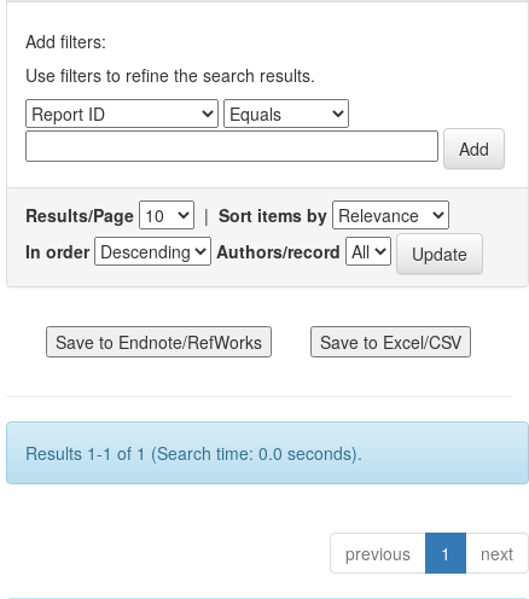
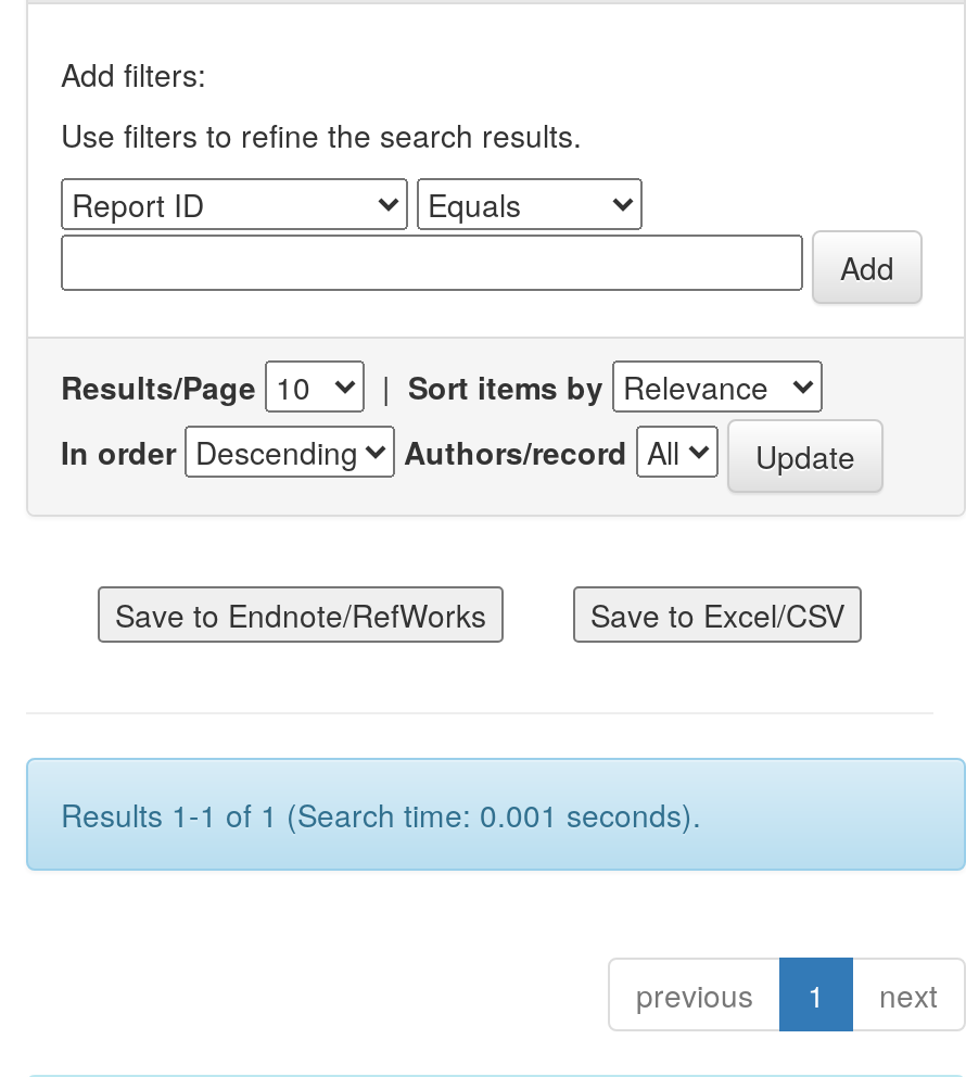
- Results 1-1 of 1 (Search time: 0.0 seconds).
+ Results 1-1 of 1 (Search time: 0.001 seconds).
